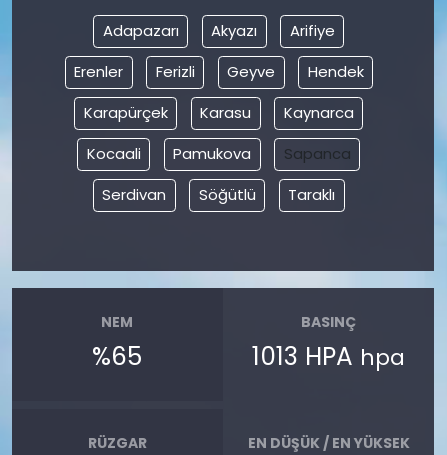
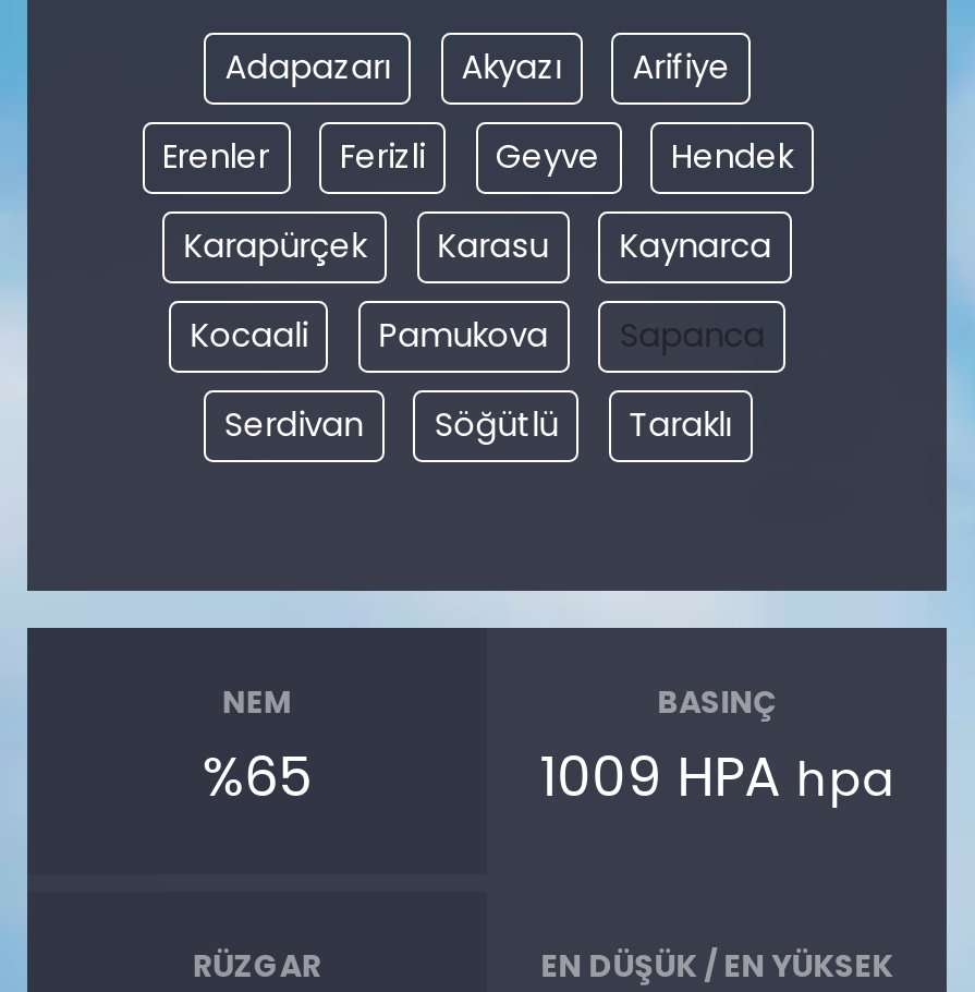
- 1013 HPA hpa
+ 1009 HPA hpa
